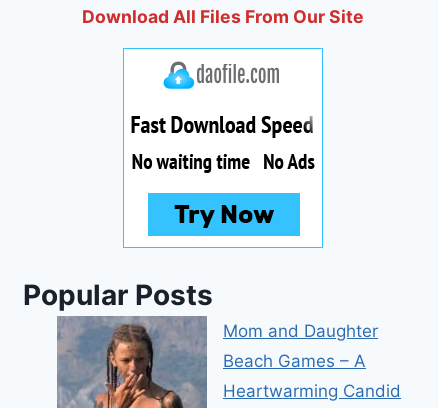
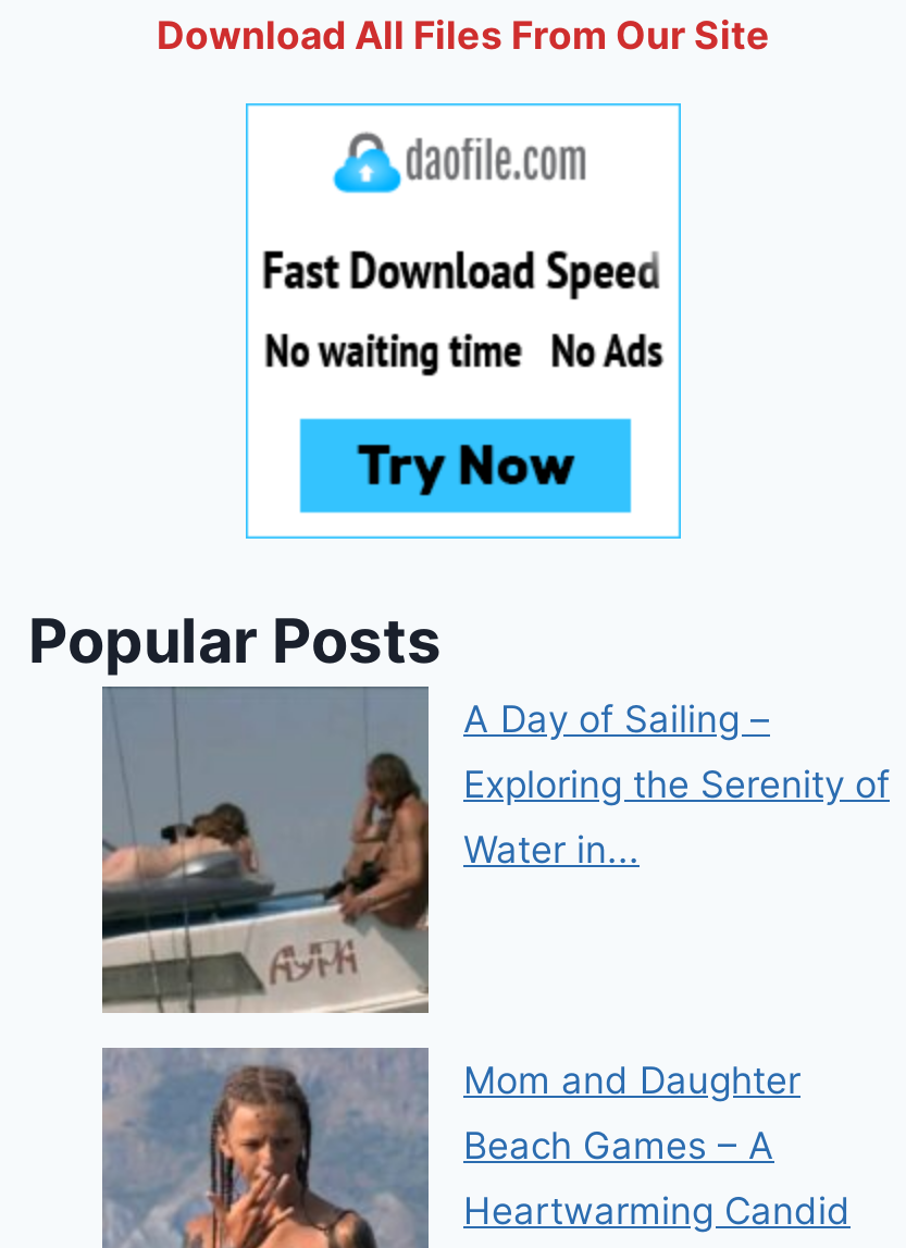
+ [image]
+ A Day of Sailing –
+ Exploring the Serenity of
+ Water in...
